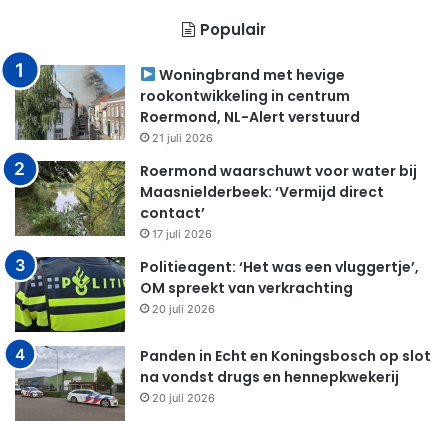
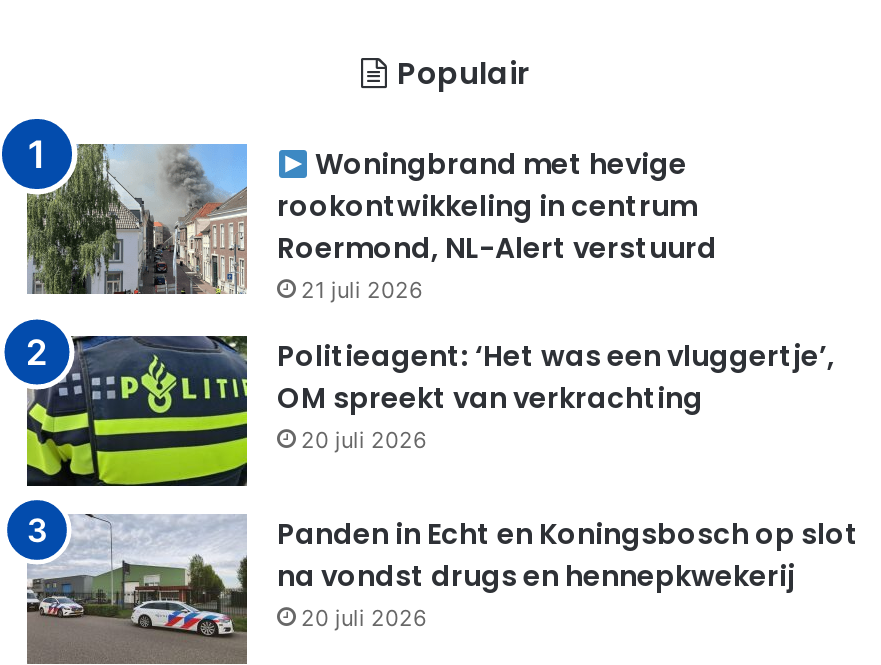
- [image]
- Roermond waarschuwt voor water bij
- Maasnielderbeek: ‘Vermijd direct
- contact’
- 17 juli 2026
